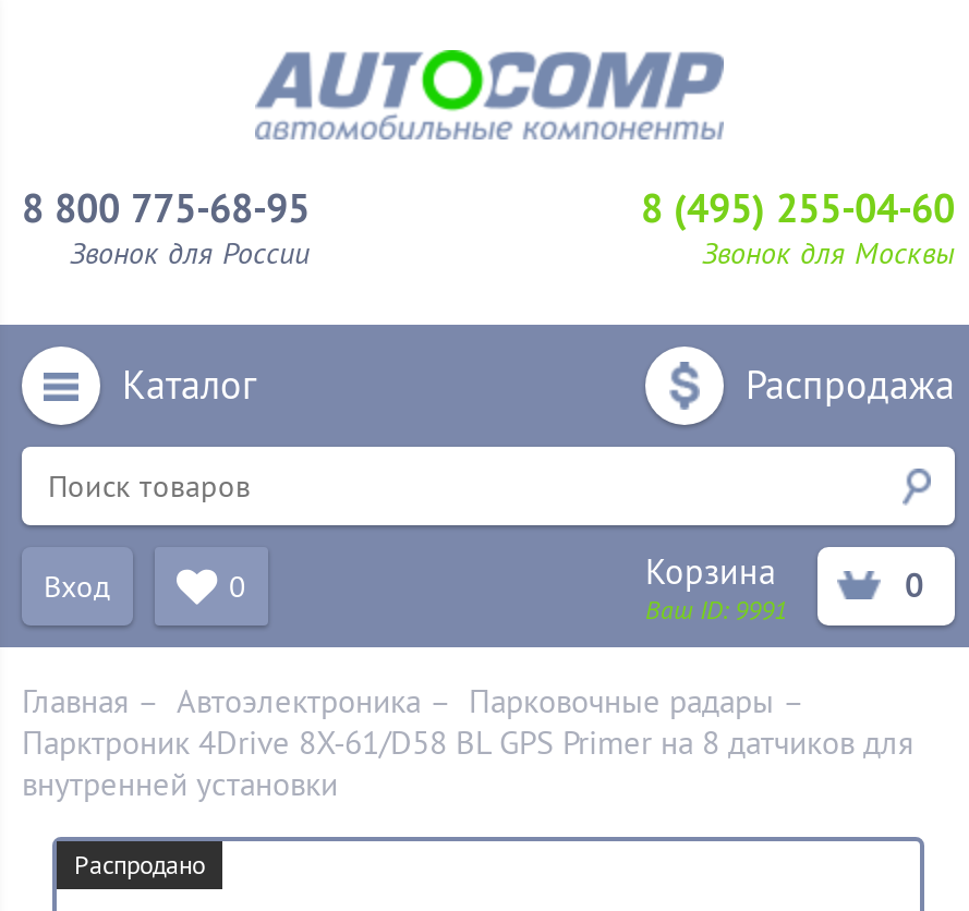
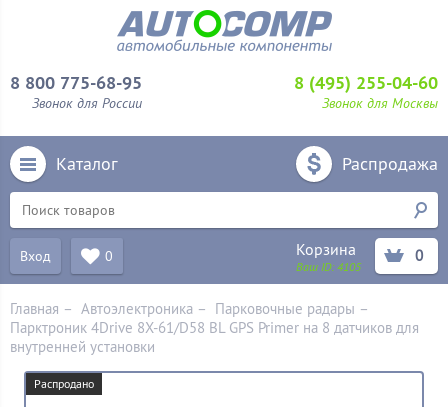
- Ваш ID: 9991
+ Ваш ID: 4105
